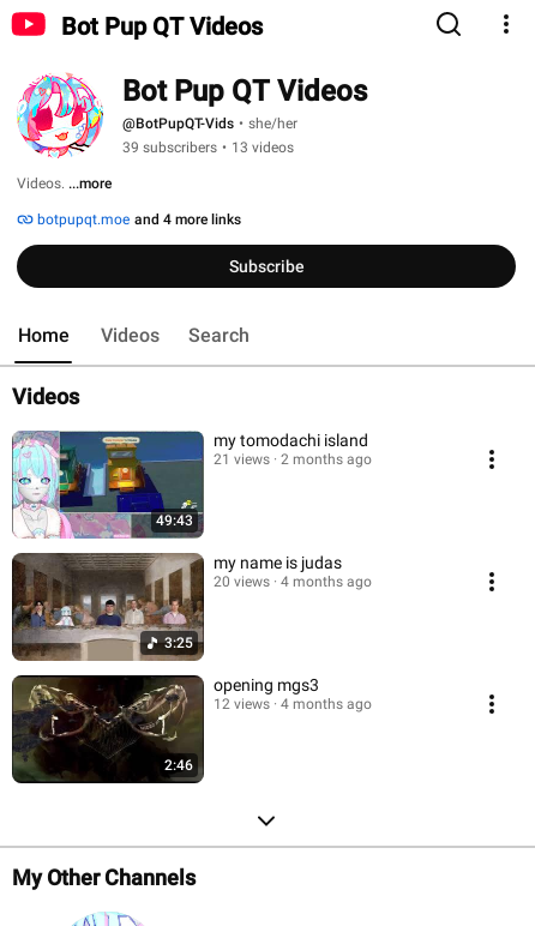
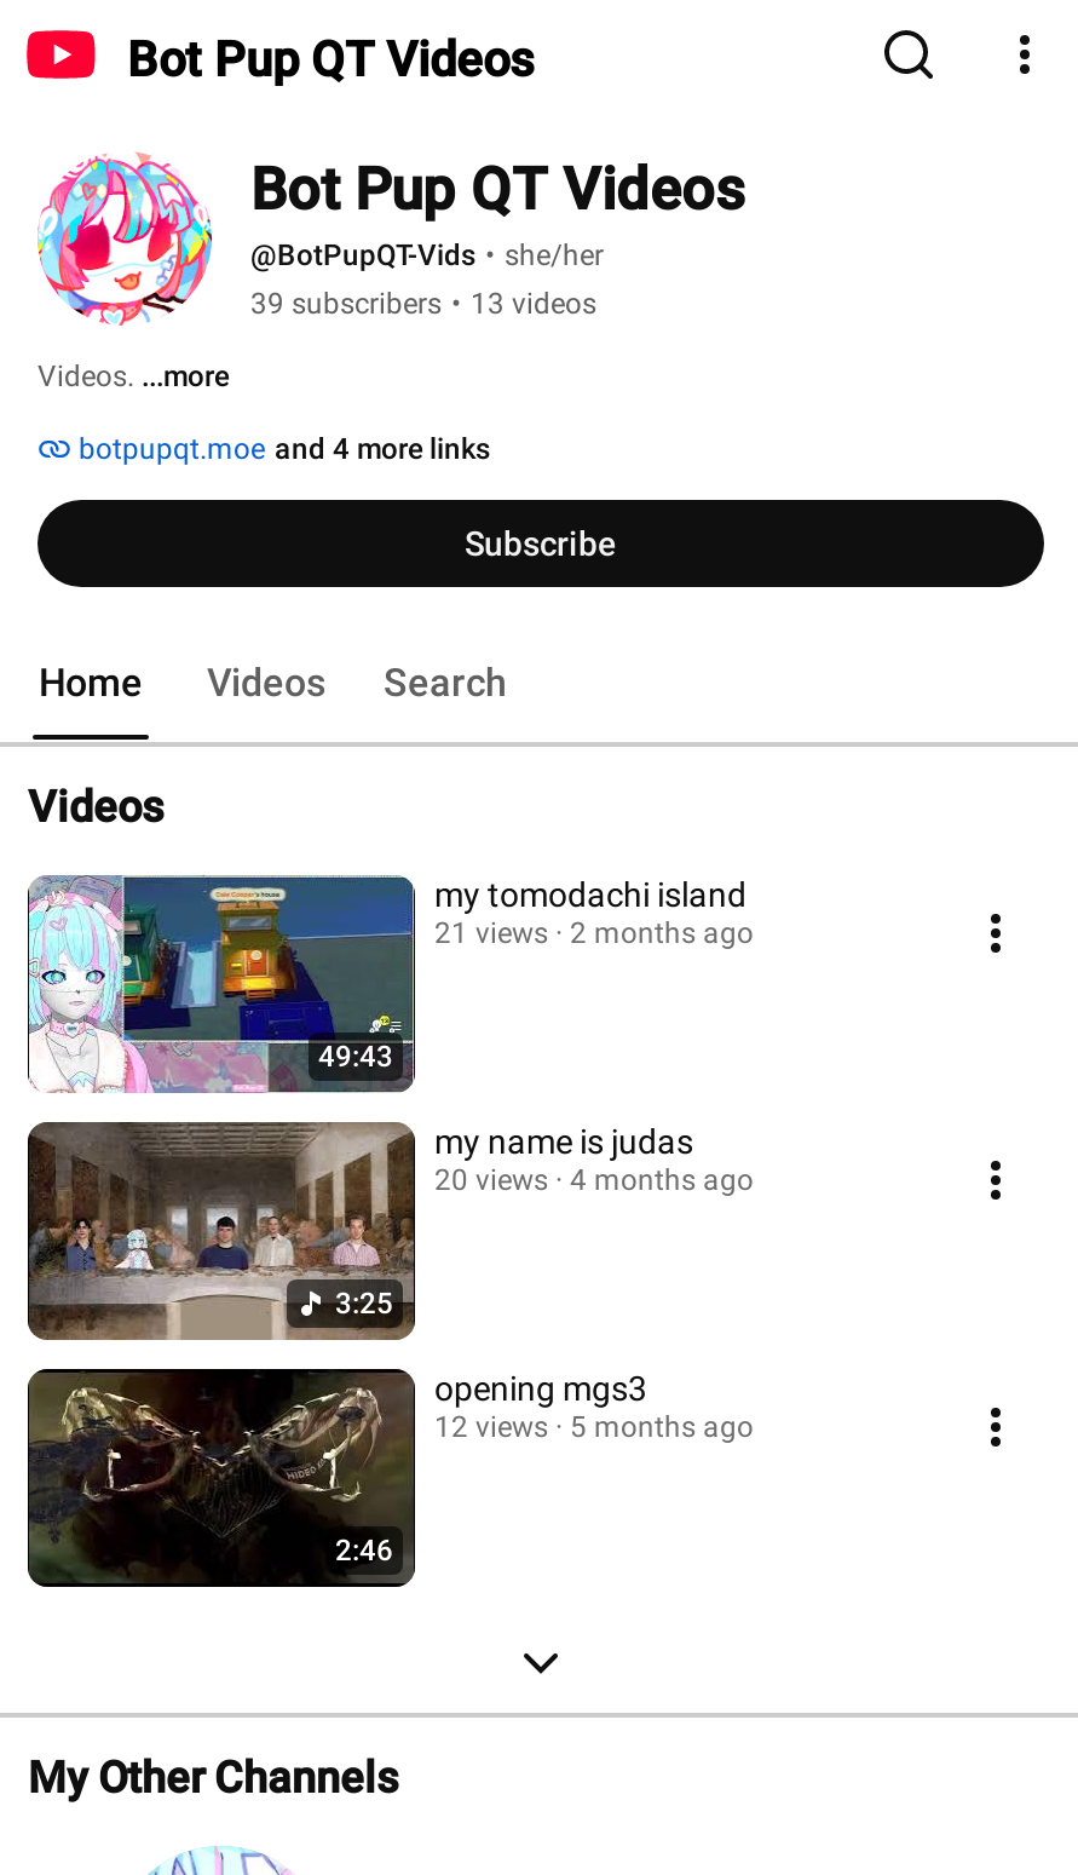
- 12 views 4 months ago
+ 12 views 5 months ago
